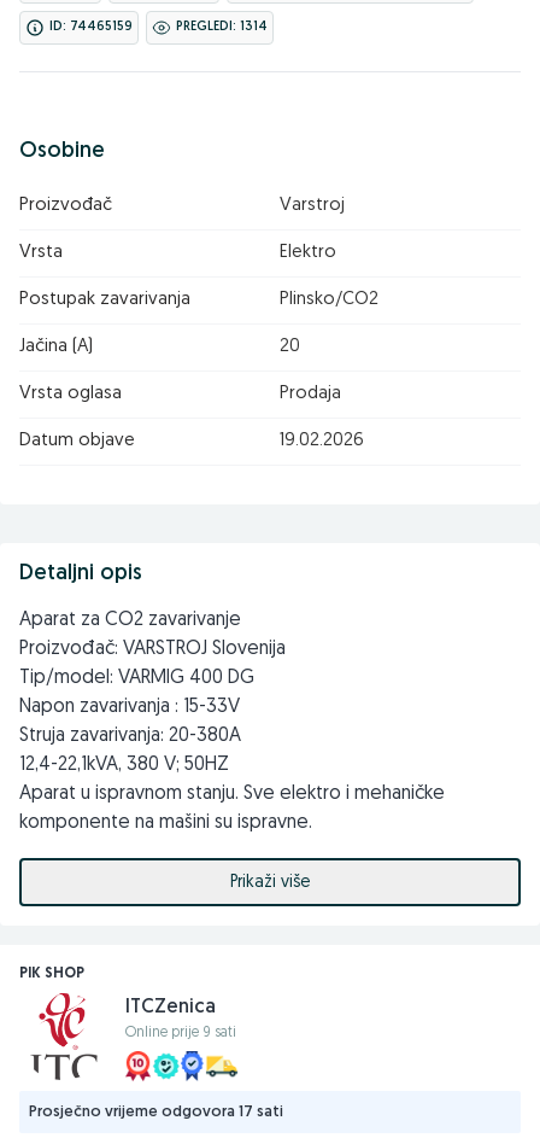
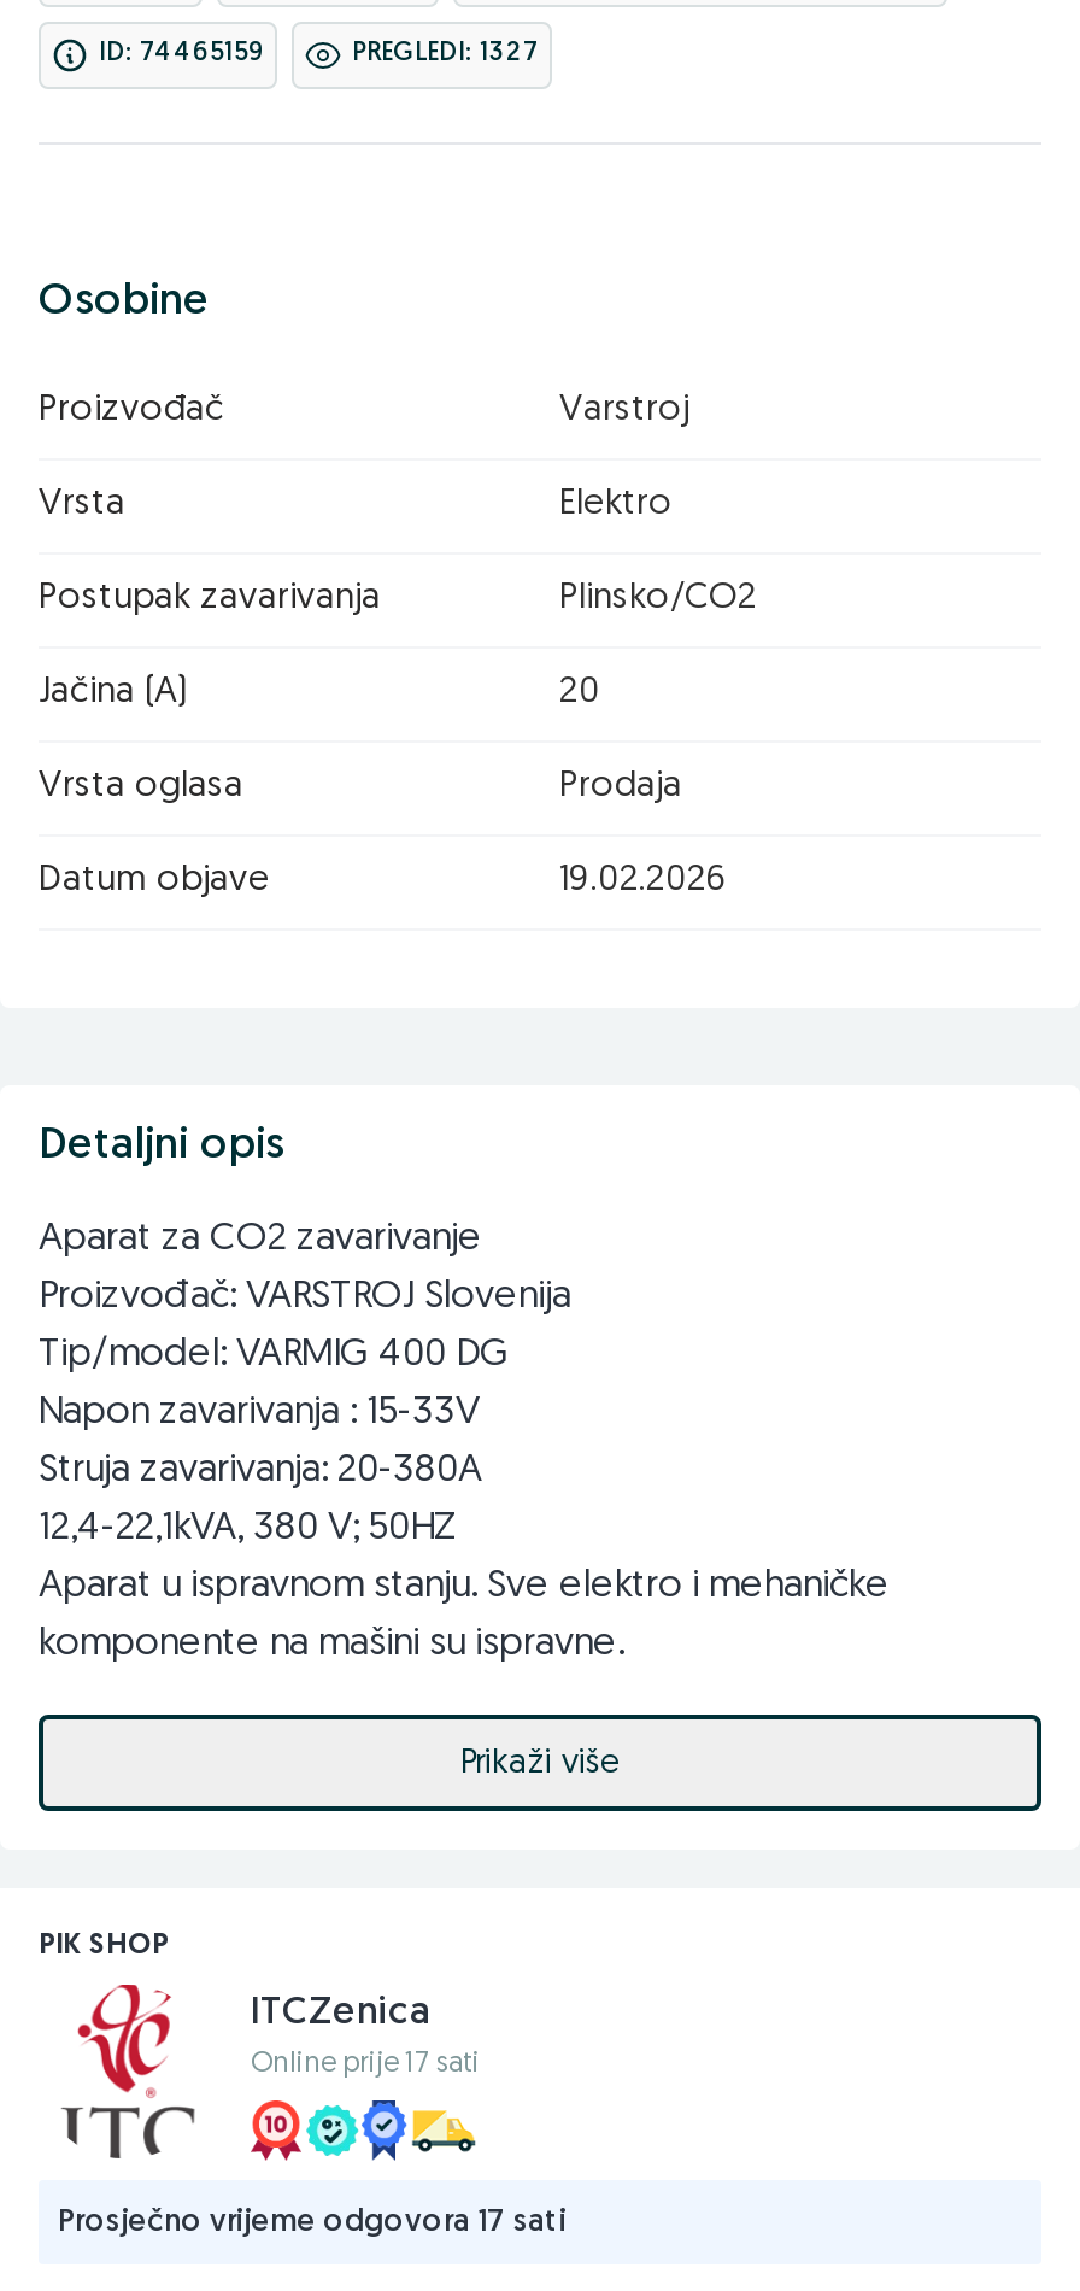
- PREGLEDI: 1314
+ PREGLEDI: 1327

- Online prije 9 sati
+ Online prije 17 sati
